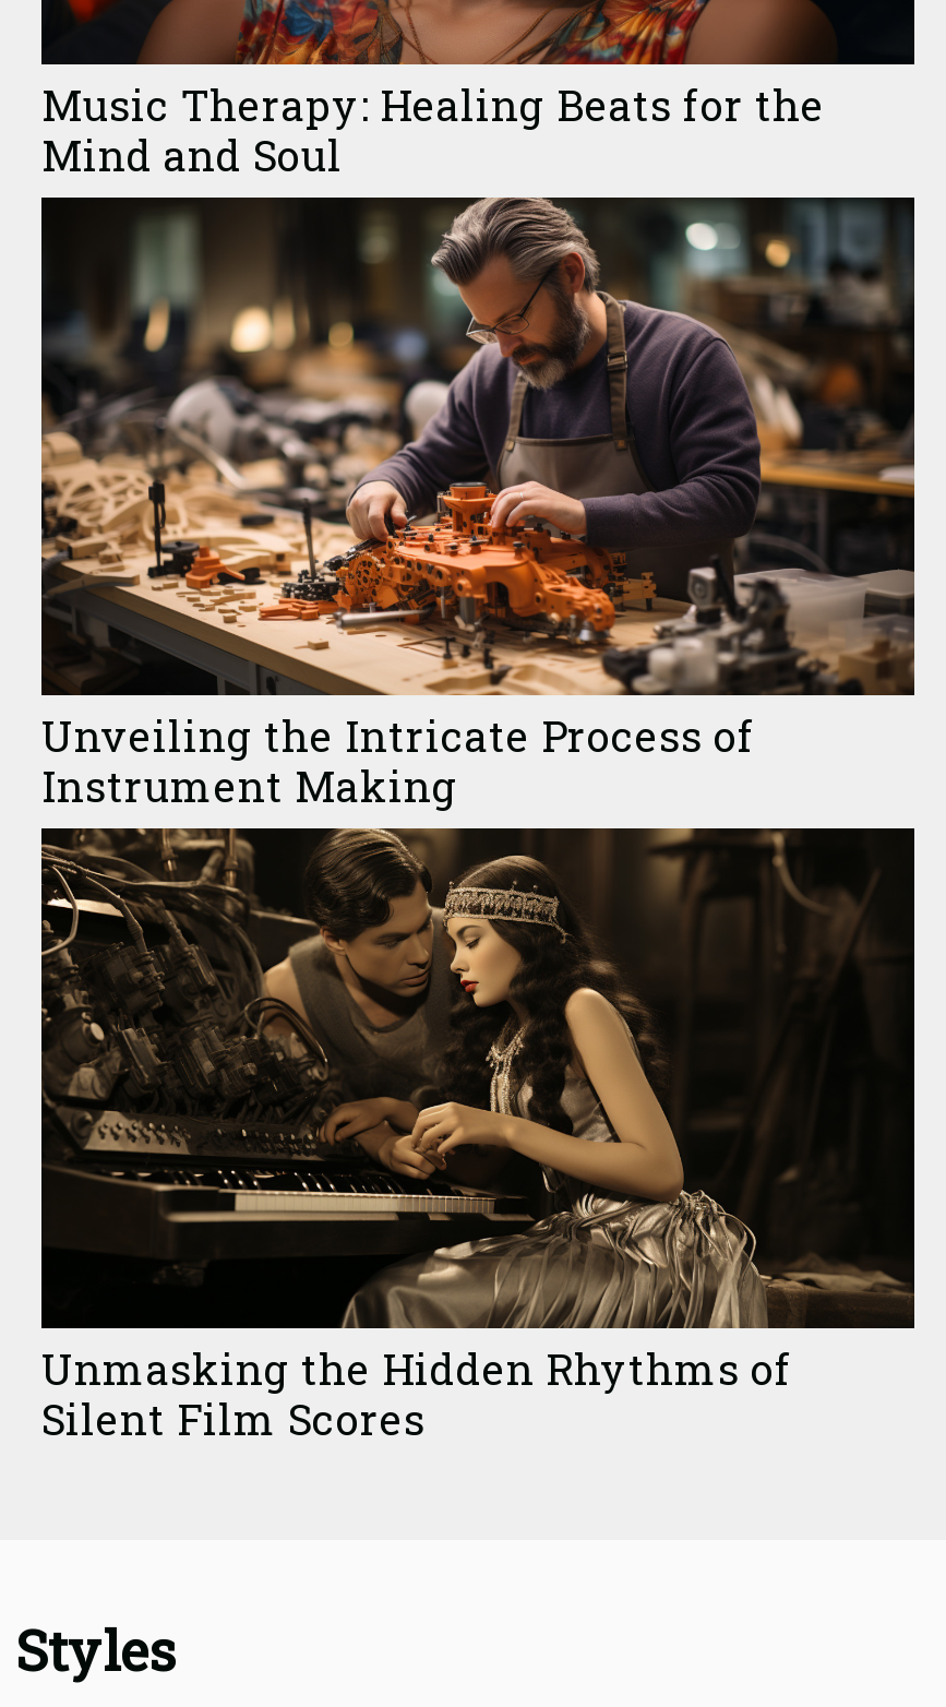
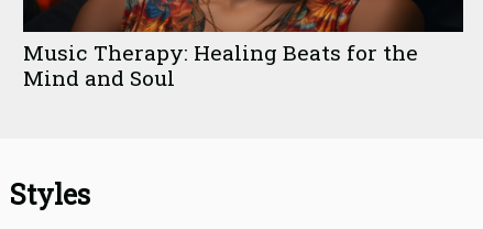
- [image]
- Unveiling the Intricate Process of
- Instrument Making

- [image]
- Unmasking the Hidden Rhythms of
- Silent Film Scores
